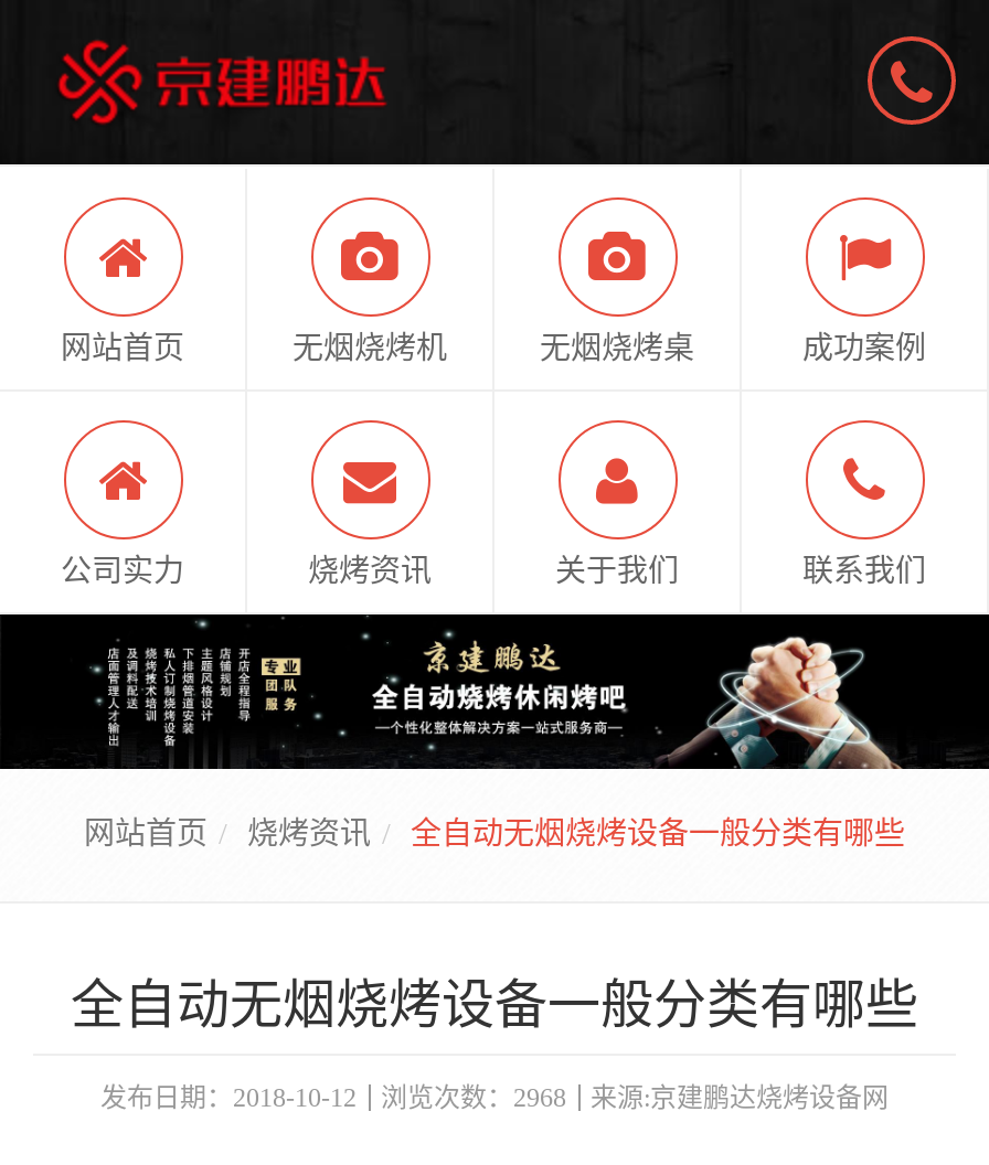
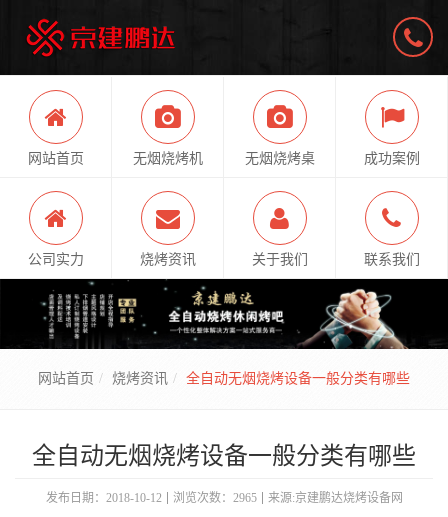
- 发布日期：2018-10-12 浏览次数：2968 来源:京建鹏达烧烤设备网
+ 发布日期：2018-10-12 浏览次数：2965 来源:京建鹏达烧烤设备网
